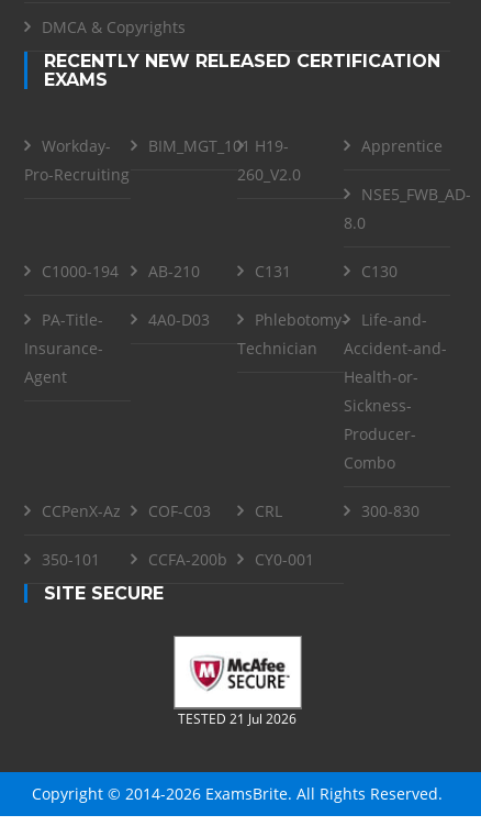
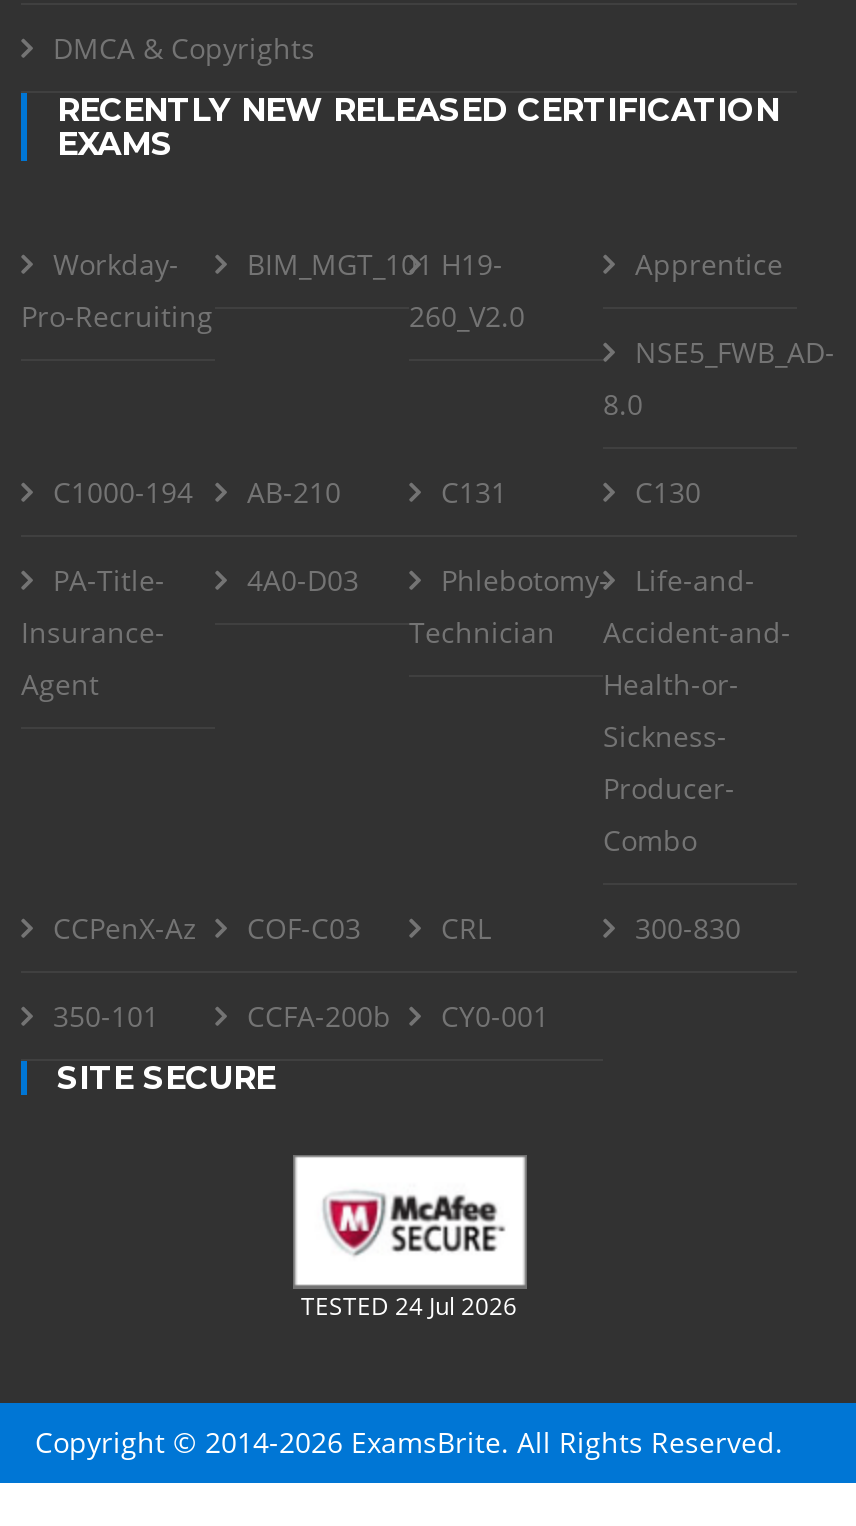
- TESTED 21 Jul 2026
+ TESTED 24 Jul 2026
